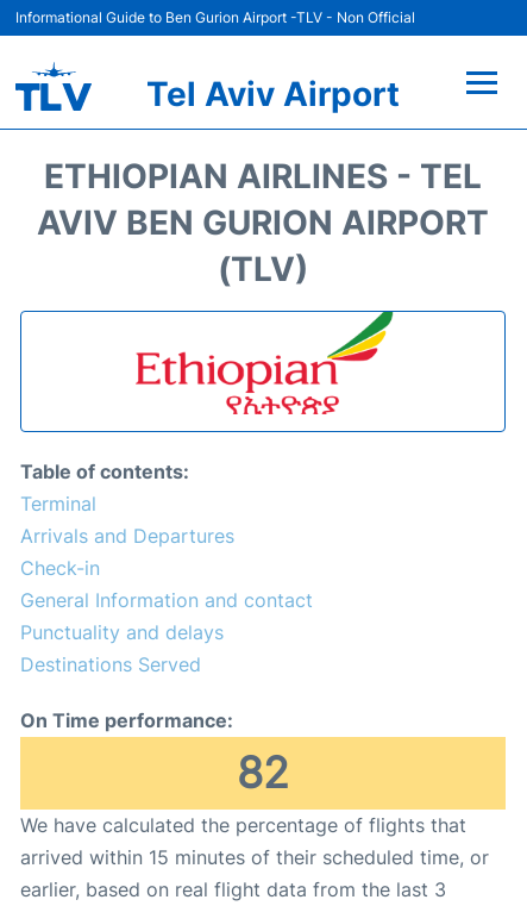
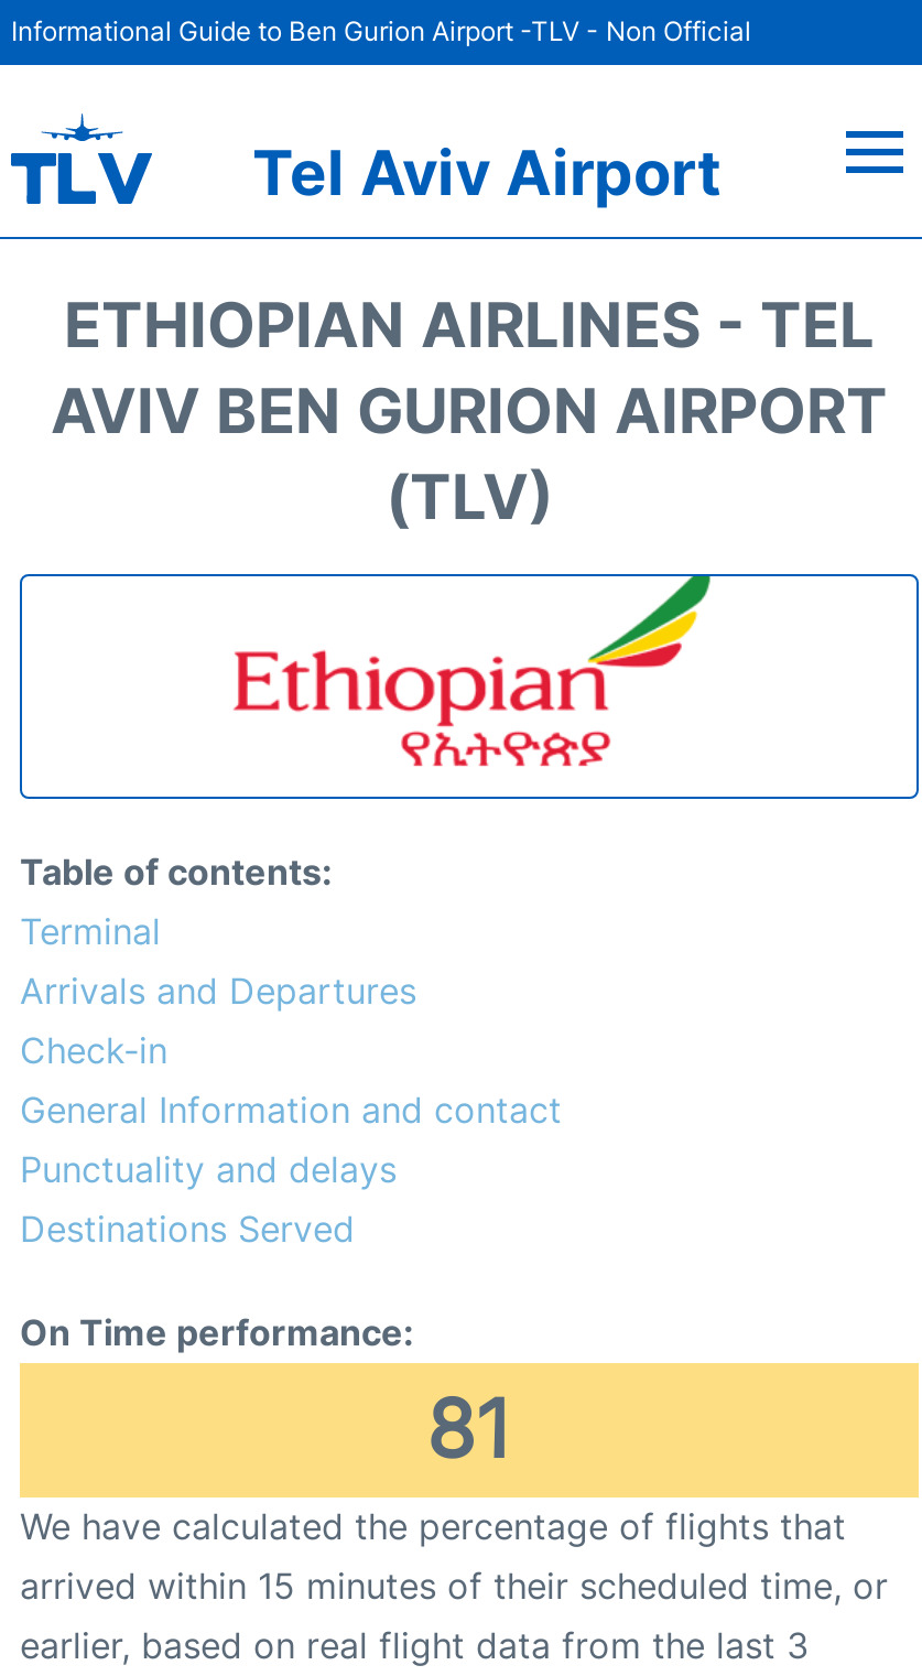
- 82
+ 81
